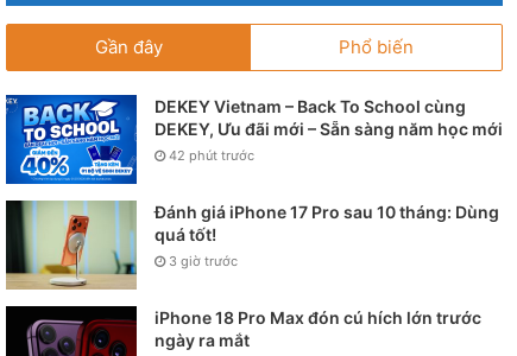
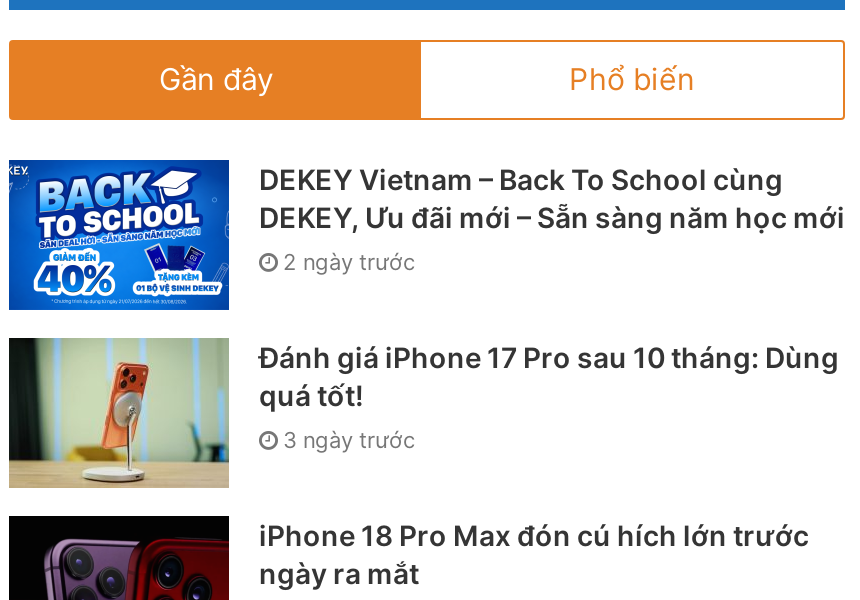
- 42 phút trước
+ 2 ngày trước

- 3 giờ trước
+ 3 ngày trước
